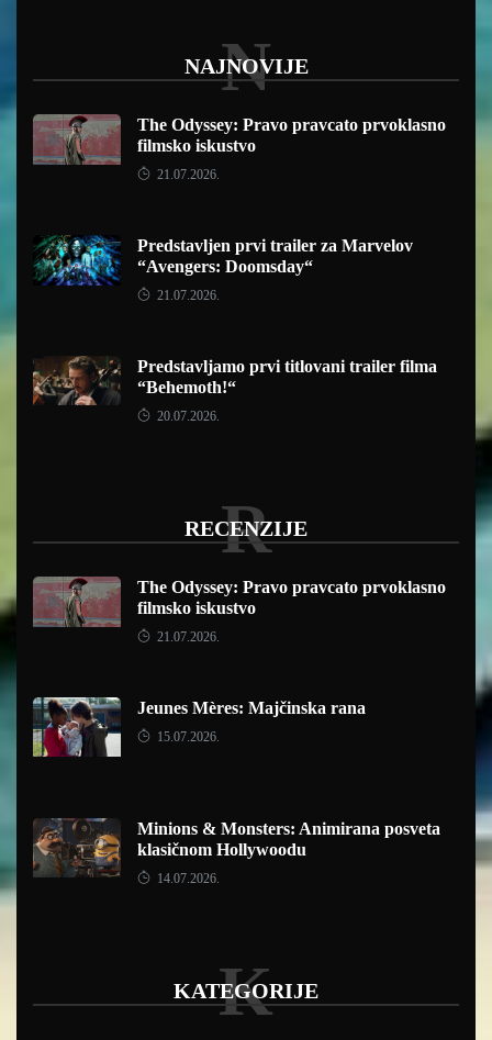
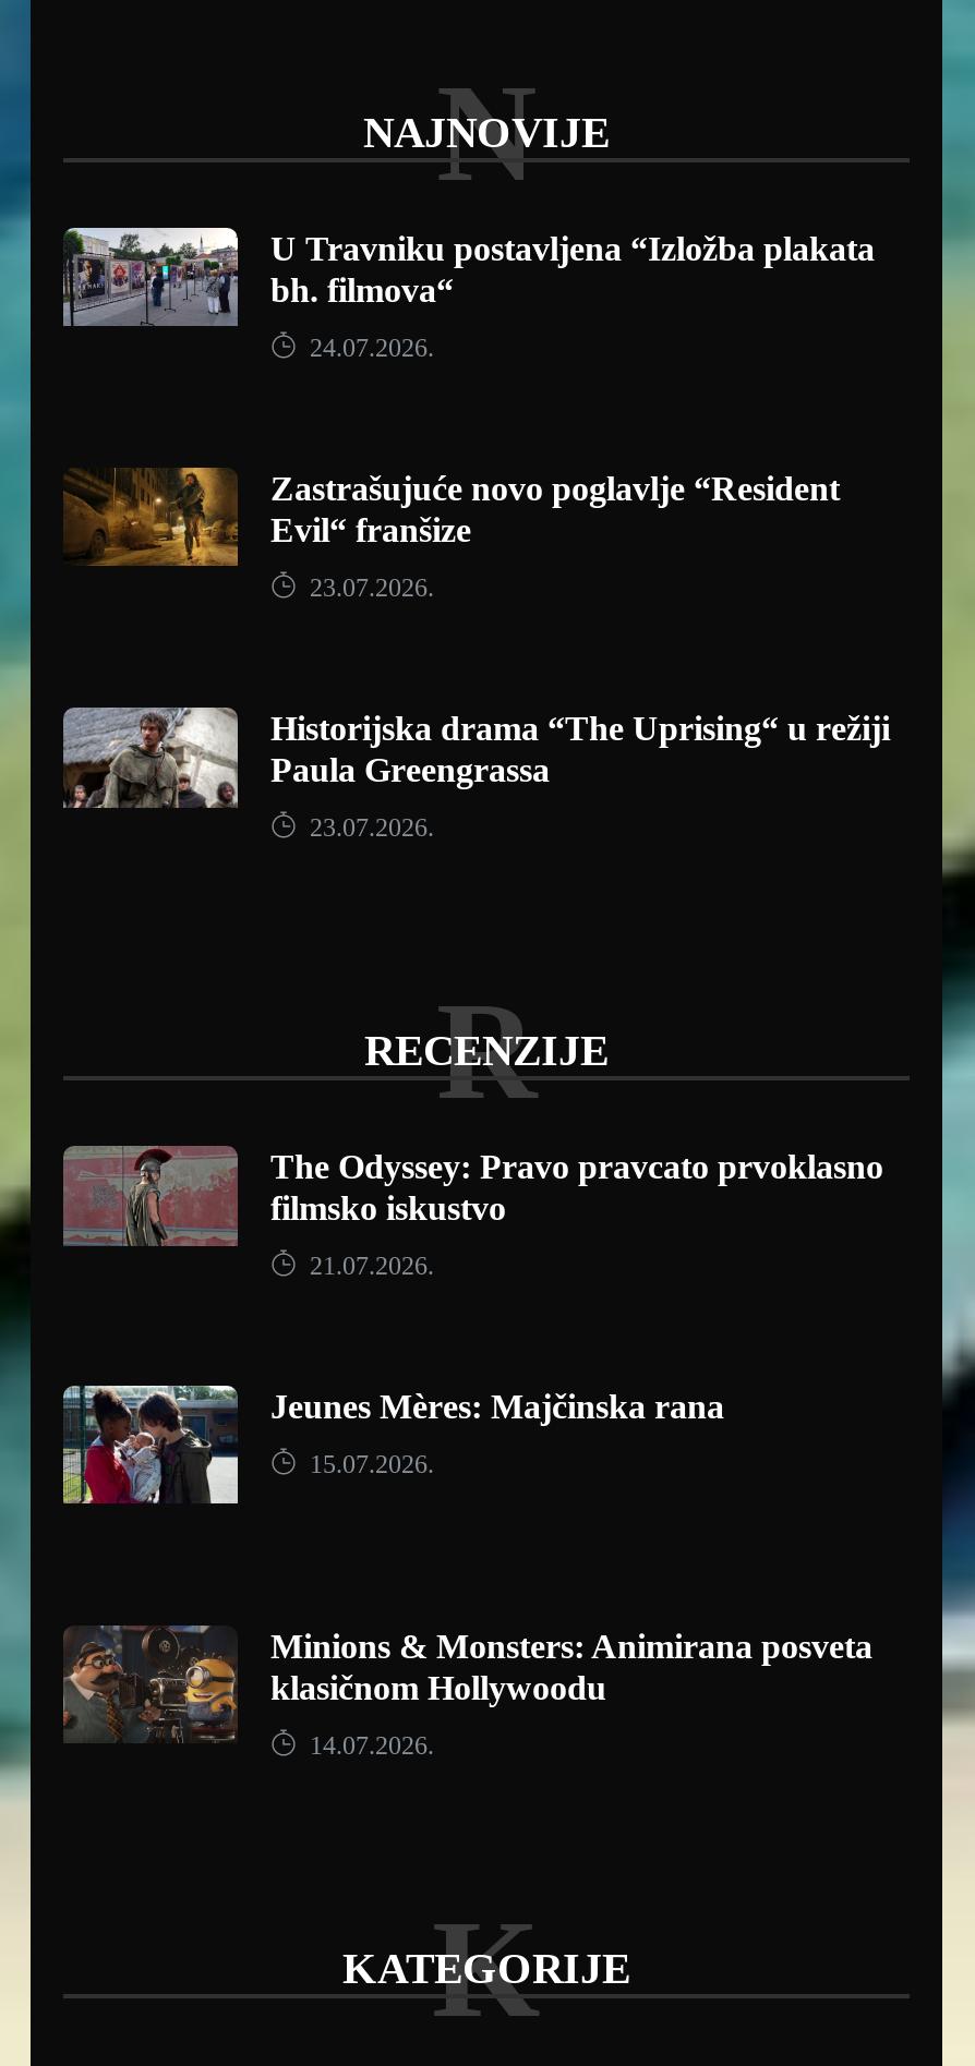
- [image]
- The Odyssey: Pravo pravcato prvoklasno
- filmsko iskustvo
+ [image]
+ U Travniku postavljena “Izložba plakata
+ bh. filmova“

- 21.07.2026.
+ 24.07.2026.

- [image]
- Predstavljen prvi trailer za Marvelov
- “Avengers: Doomsday“
+ [image]
+ Zastrašujuće novo poglavlje “Resident
+ Evil“ franšize

- 21.07.2026.
+ 23.07.2026.

- [image]
- Predstavljamo prvi titlovani trailer filma
- “Behemoth!“
+ [image]
+ Historijska drama “The Uprising“ u režiji
+ Paula Greengrassa

- 20.07.2026.
+ 23.07.2026.
